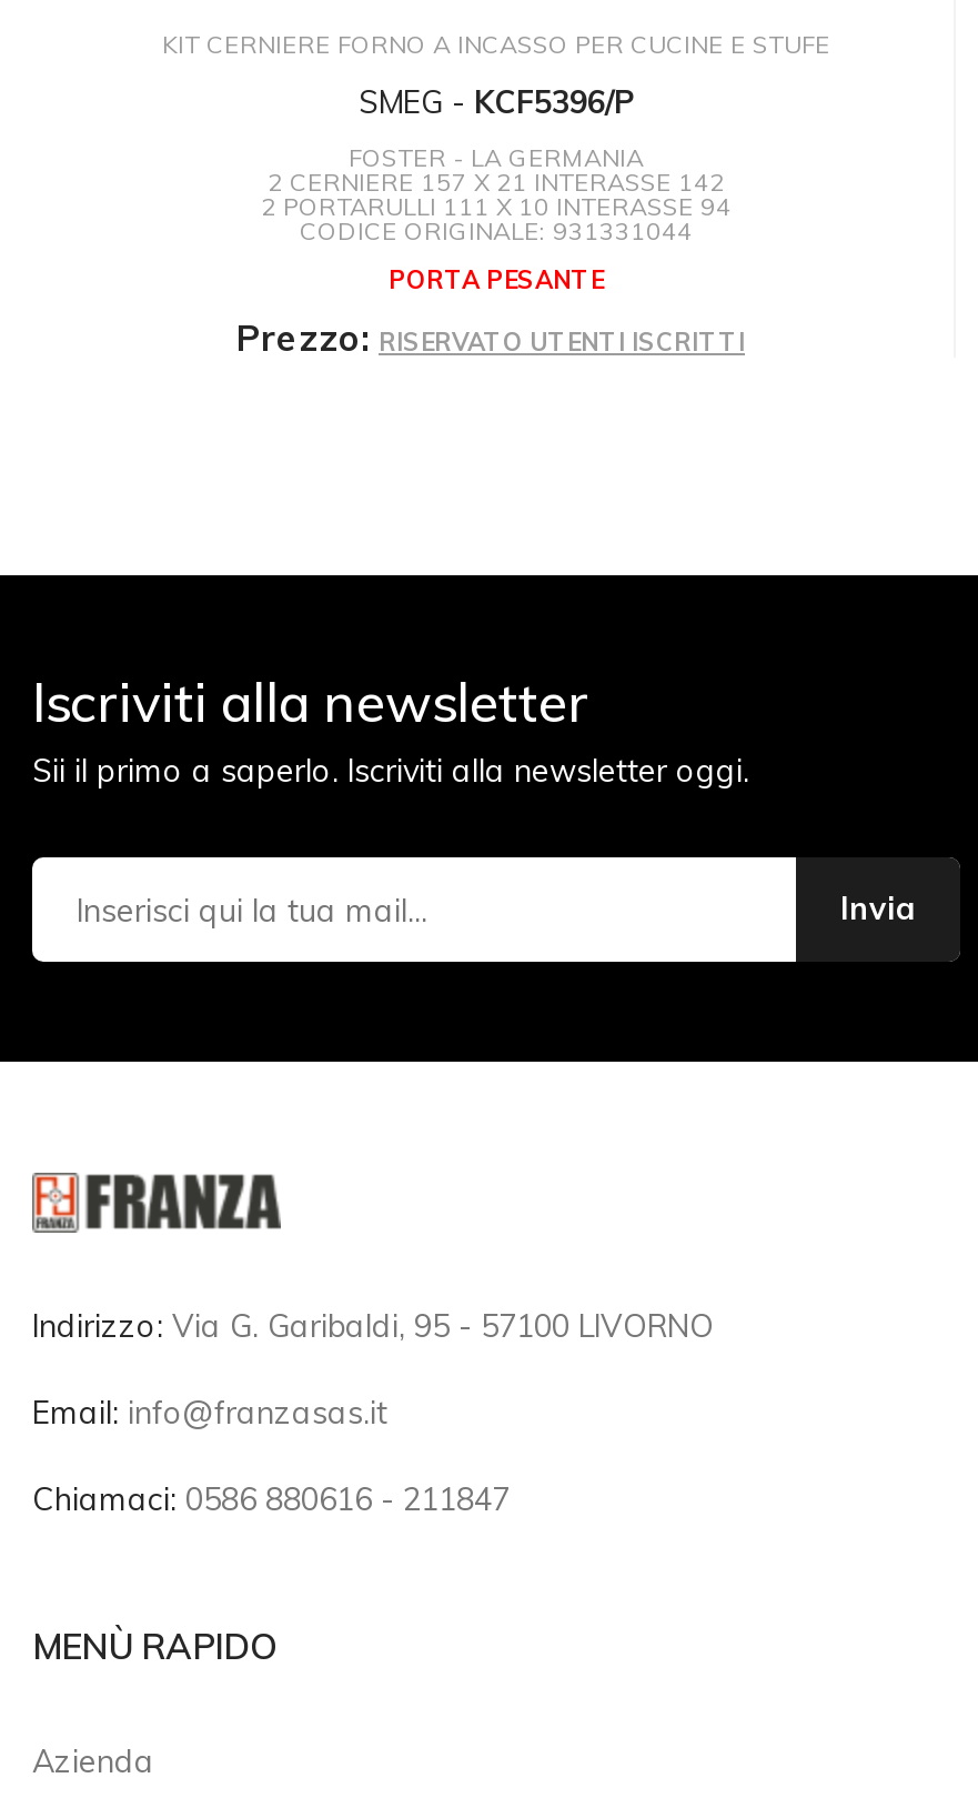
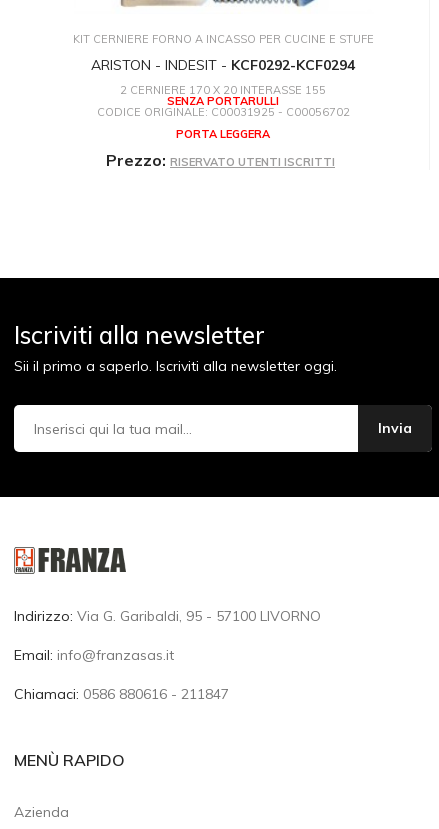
- SMEG - KCF5396/P
+ ARISTON - INDESIT - KCF0292-KCF0294

- FOSTER - LA GERMANIA
- 2 CERNIERE 157 X 21 INTERASSE 142
- 2 PORTARULLI 111 X 10 INTERASSE 94
- CODICE ORIGINALE: 931331044
+ 2 CERNIERE 170 X 20 INTERASSE 155
+ SENZA PORTARULLI
+ CODICE ORIGINALE: C00031925 - C00056702

- PORTA PESANTE
+ PORTA LEGGERA
